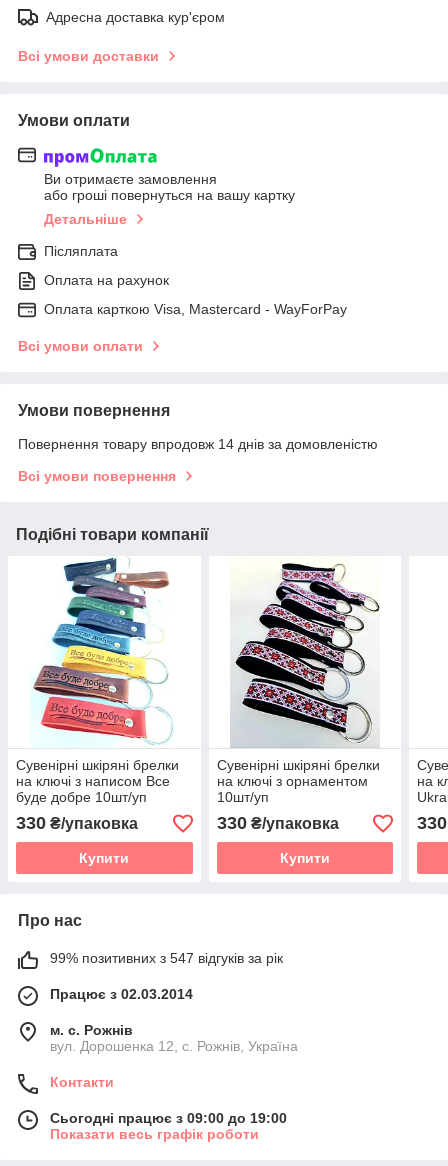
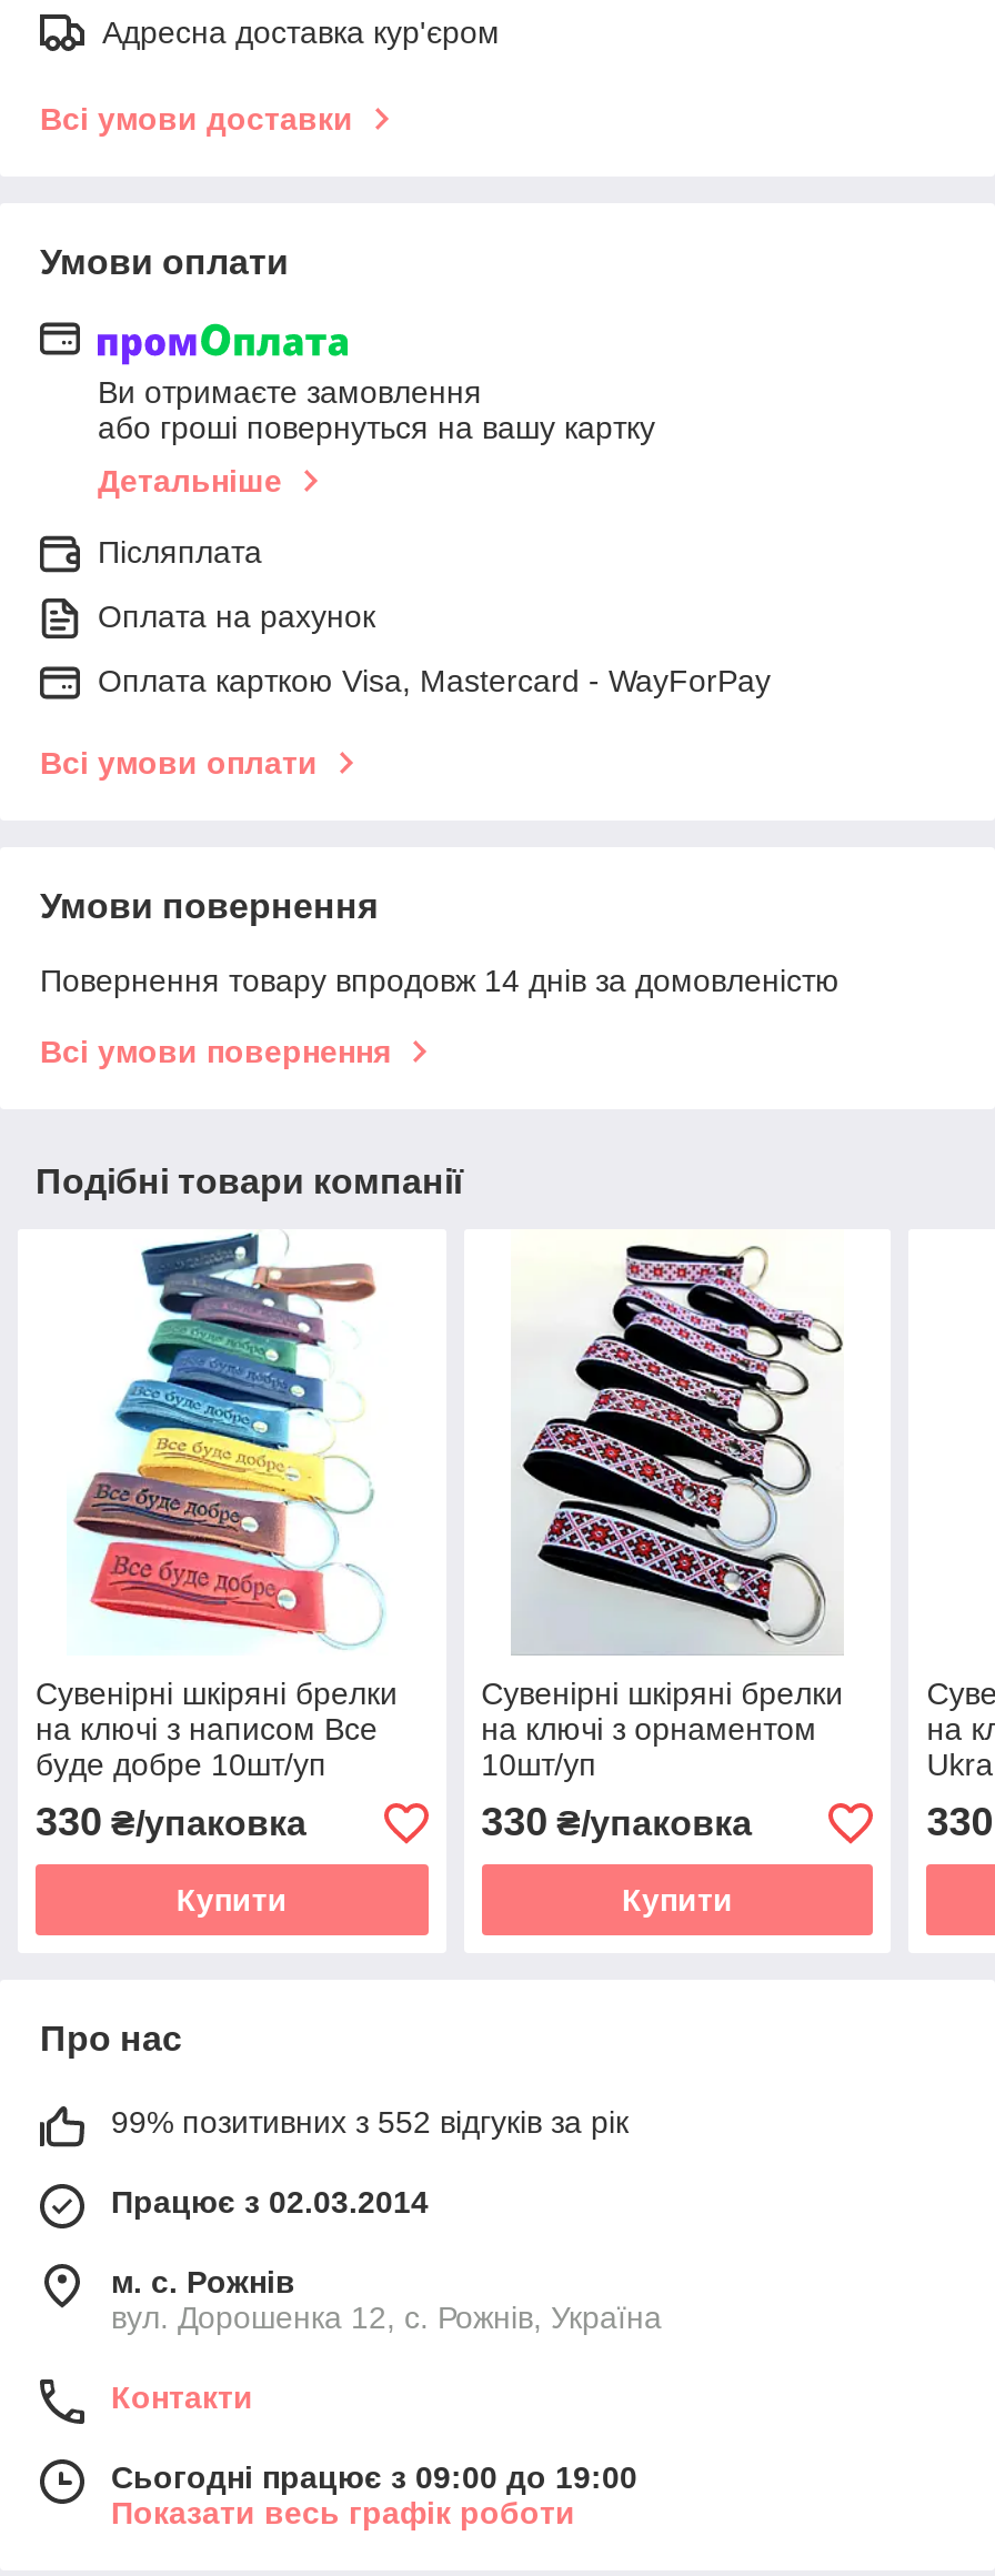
- 99% позитивних з 547 відгуків за рік
+ 99% позитивних з 552 відгуків за рік
